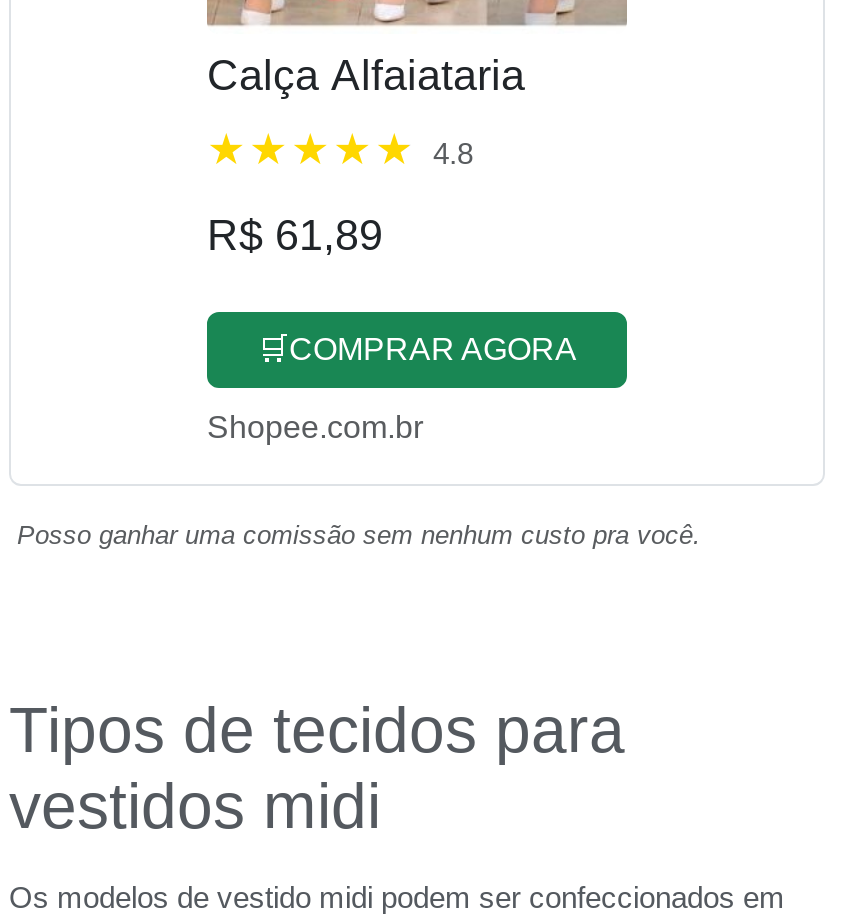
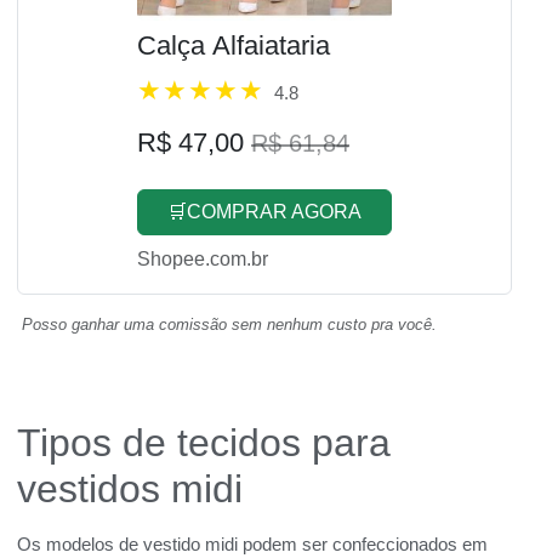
- R$ 61,89
+ R$ 47,00 R$ 61,84
